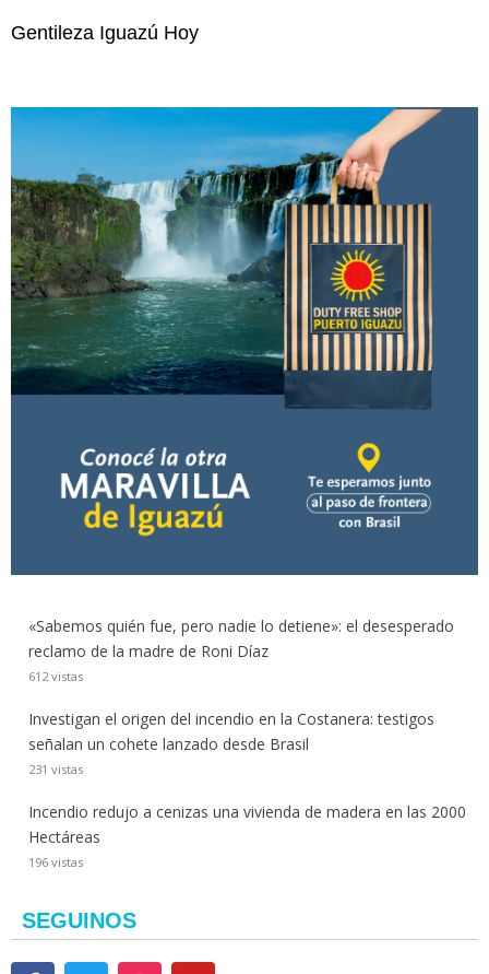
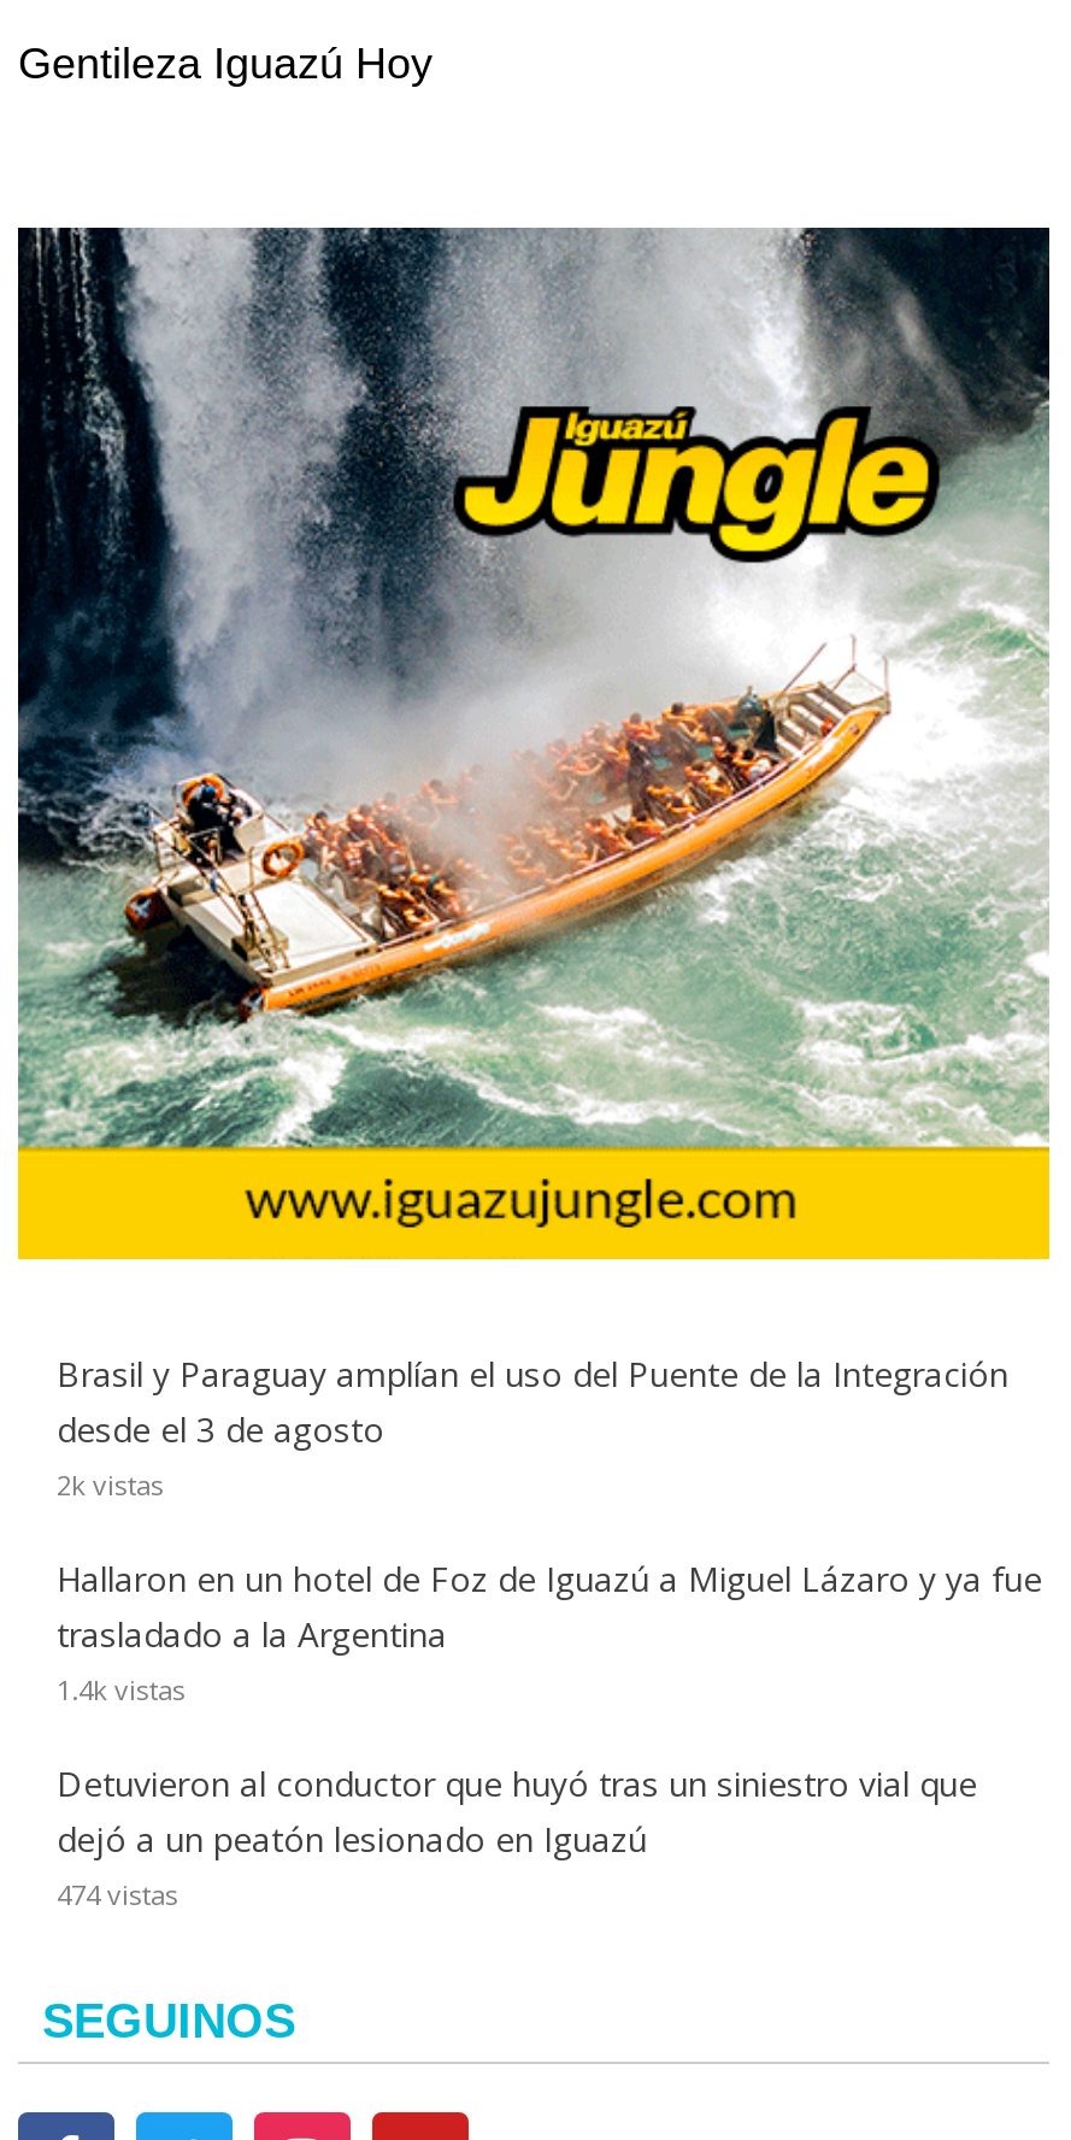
- [image]
- «Sabemos quién fue, pero nadie lo detiene»: el desesperado
- reclamo de la madre de Roni Díaz
- 612 vistas
+ [image]
+ Brasil y Paraguay amplían el uso del Puente de la Integración
+ desde el 3 de agosto
+ 2k vistas

- Investigan el origen del incendio en la Costanera: testigos
- señalan un cohete lanzado desde Brasil
- 231 vistas
+ Hallaron en un hotel de Foz de Iguazú a Miguel Lázaro y ya fue
+ trasladado a la Argentina
+ 1.4k vistas

- Incendio redujo a cenizas una vivienda de madera en las 2000
- Hectáreas
- 196 vistas
+ Detuvieron al conductor que huyó tras un siniestro vial que
+ dejó a un peatón lesionado en Iguazú
+ 474 vistas
